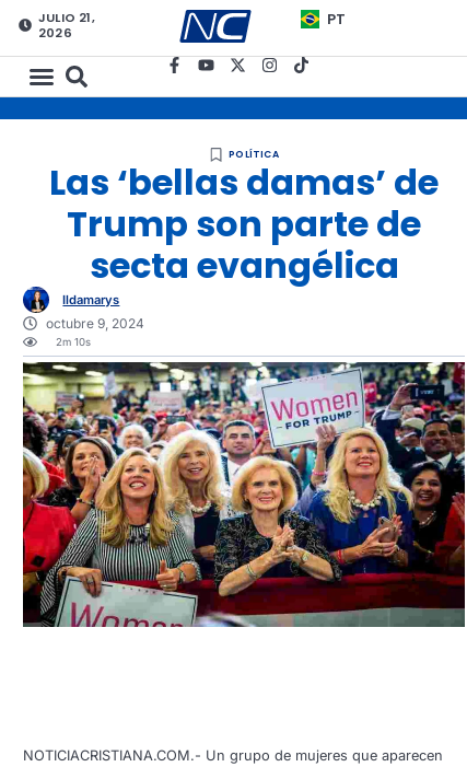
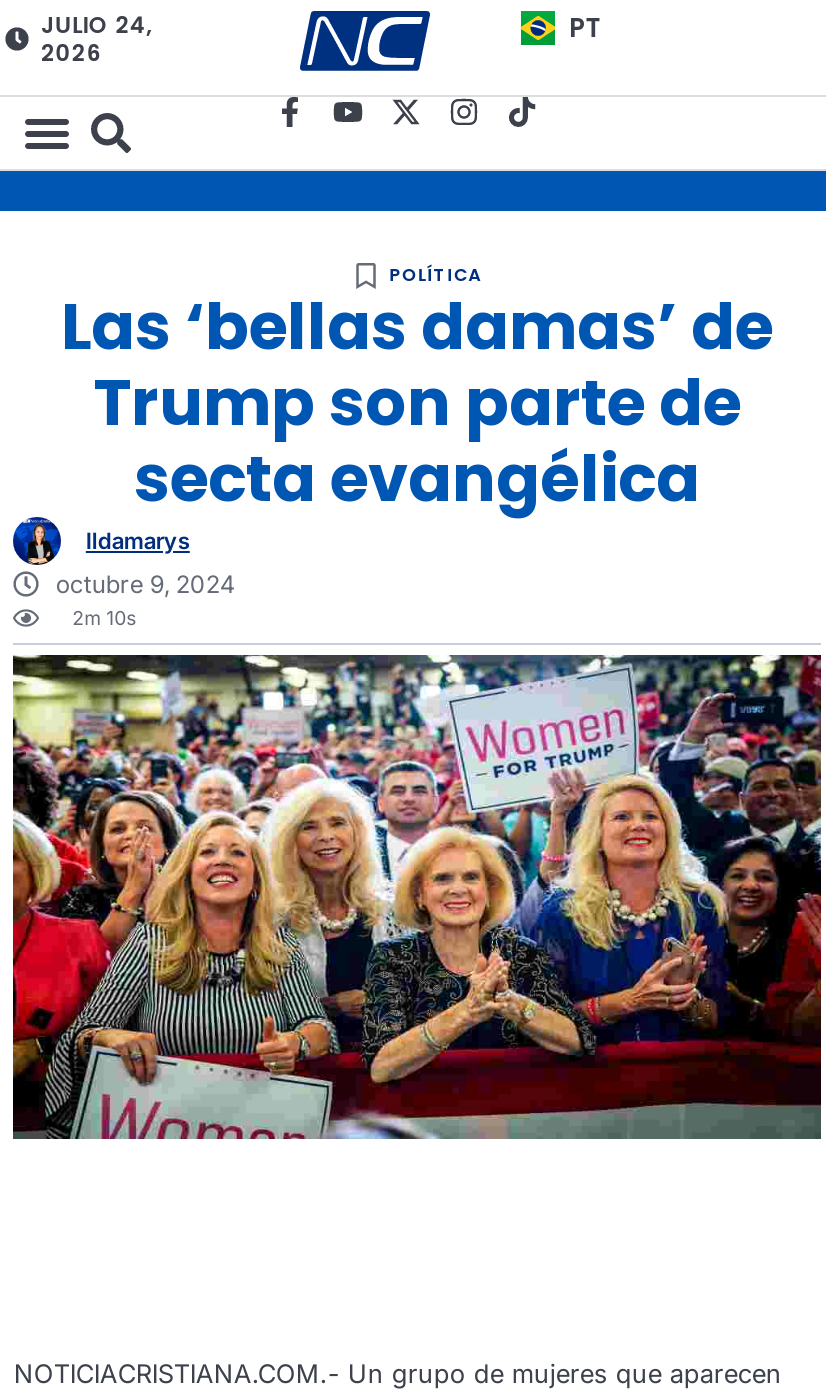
- JULIO 21,
+ JULIO 24,
